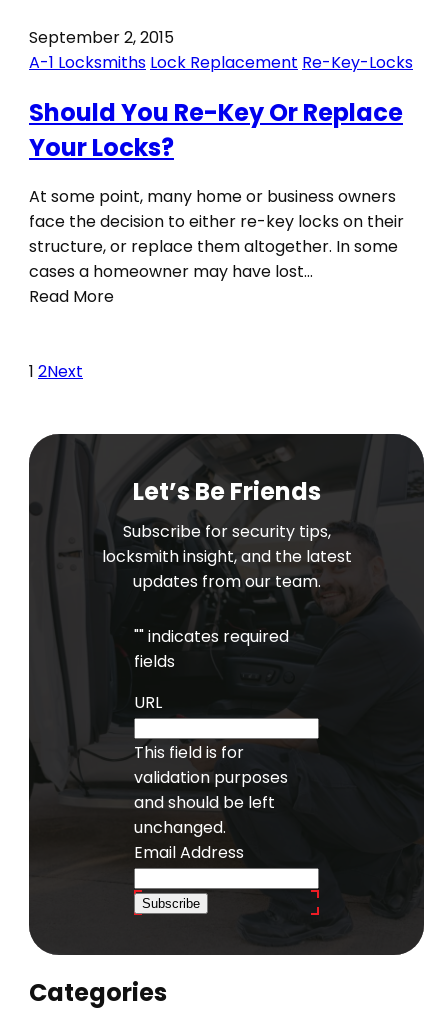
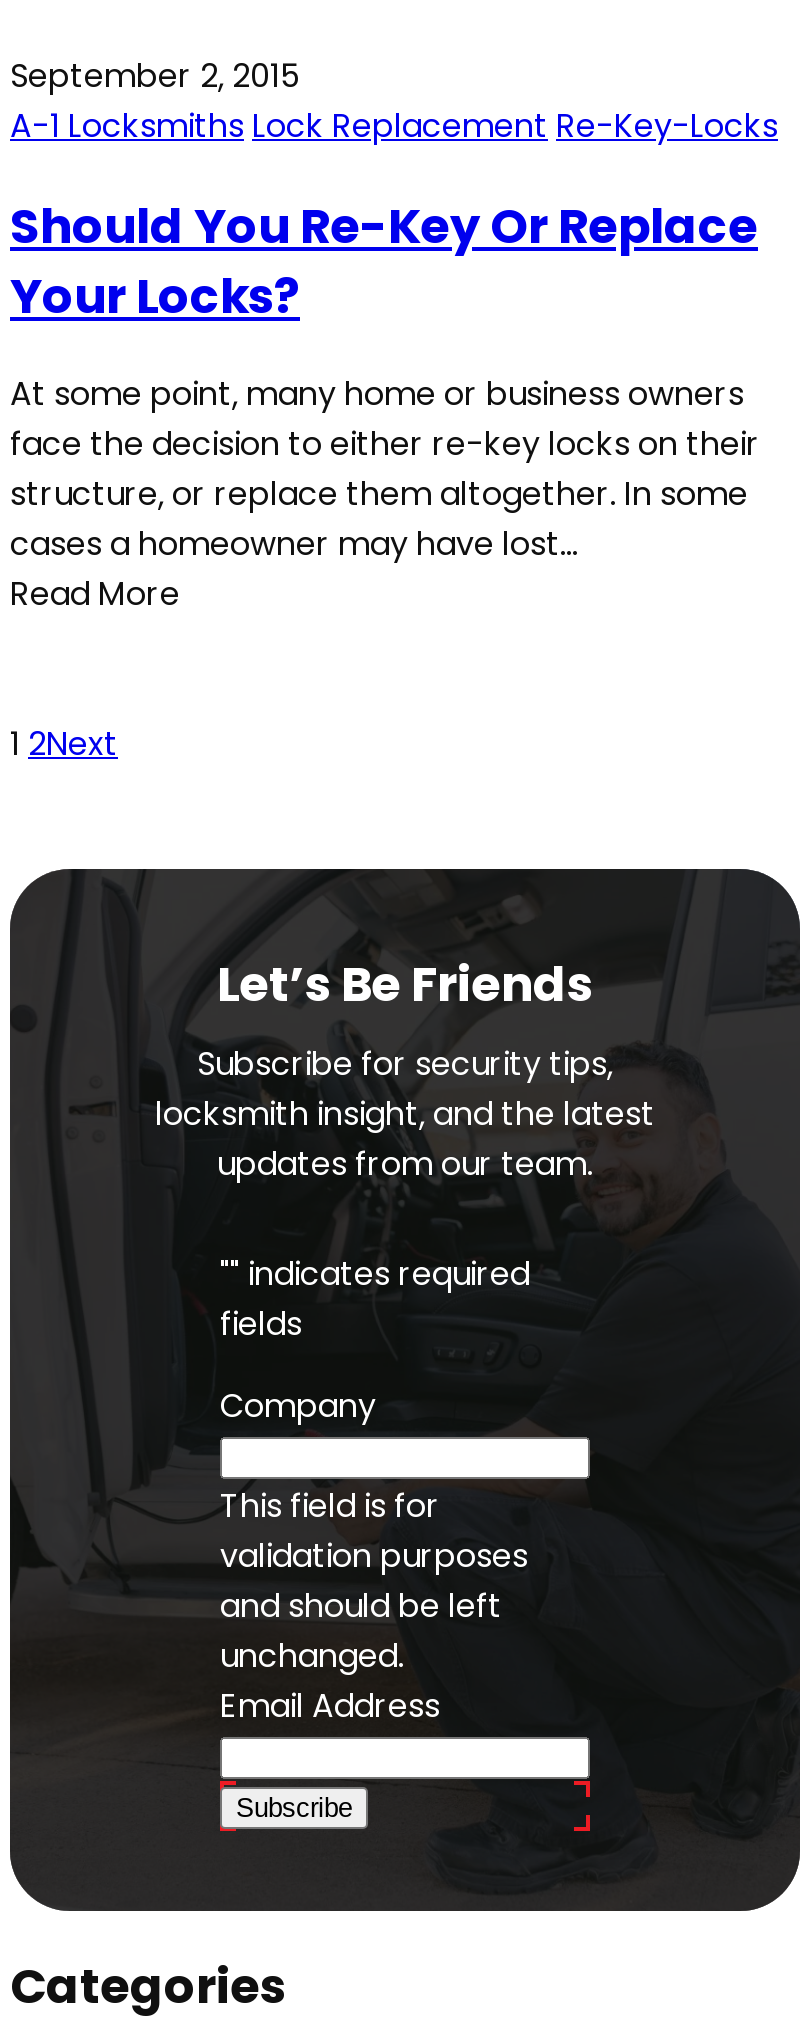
- URL
+ Company
